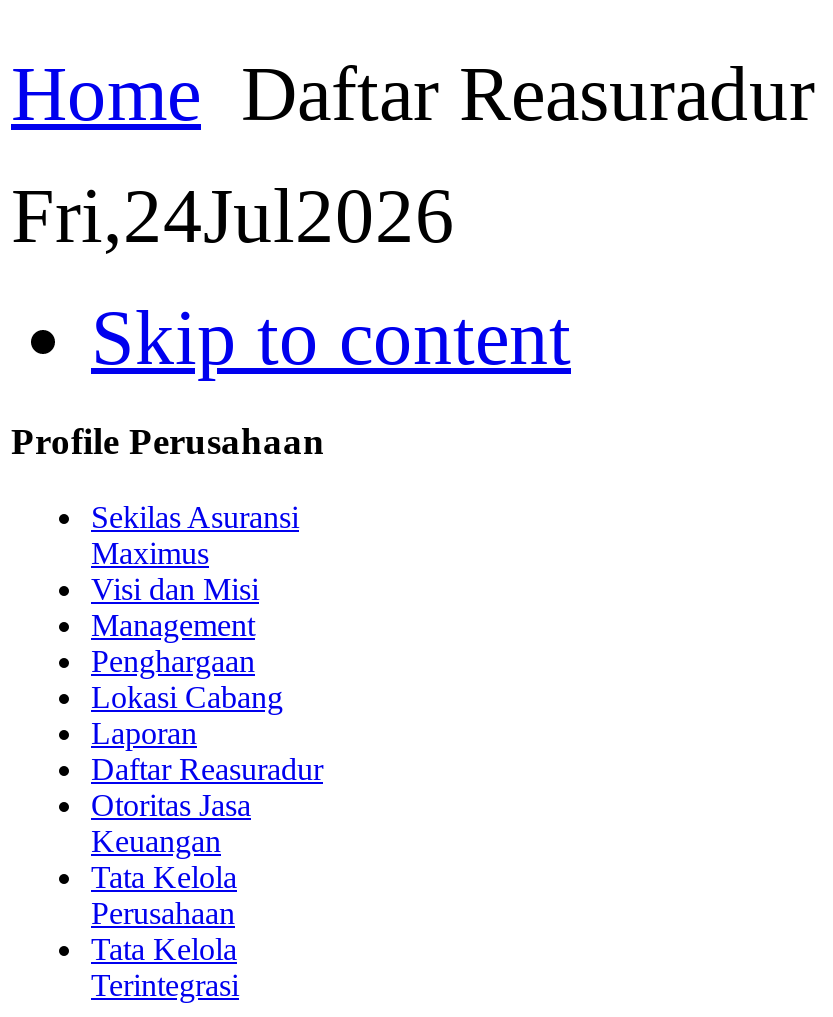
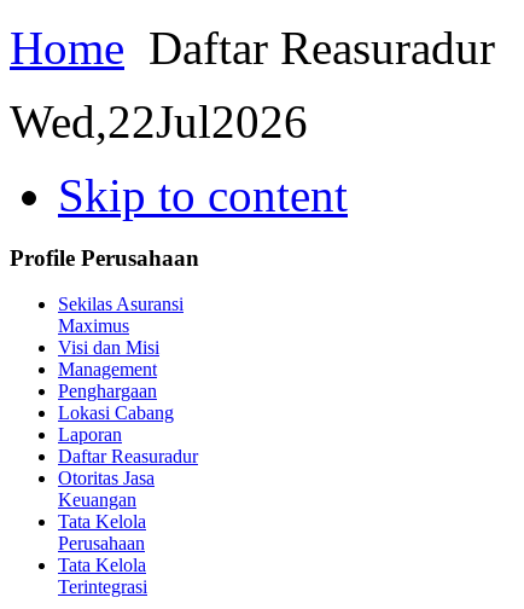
- Fri,24Jul2026
+ Wed,22Jul2026
